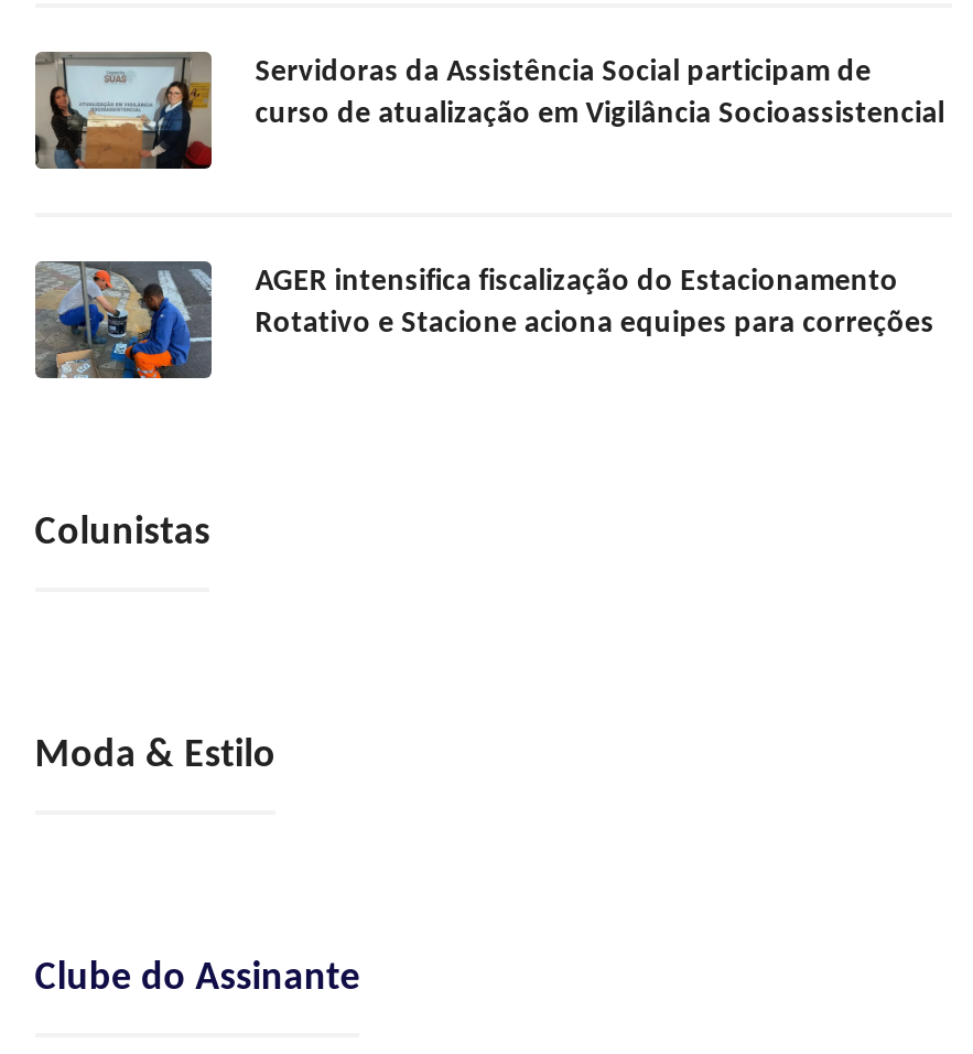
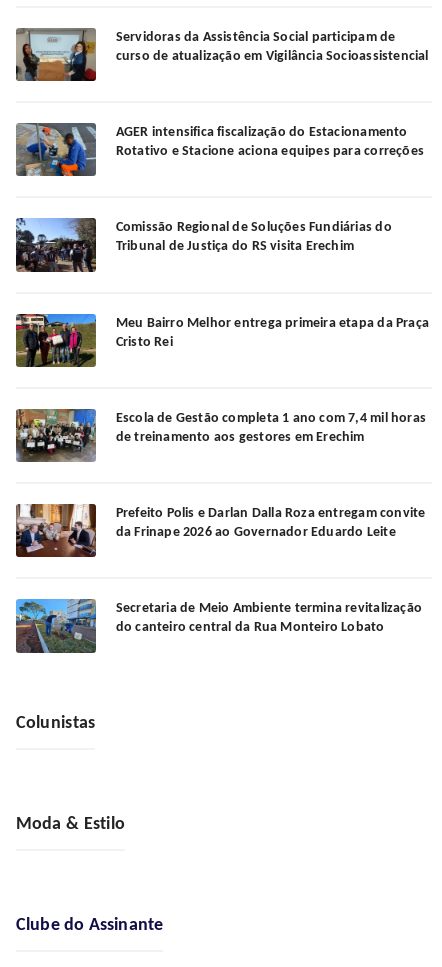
+ [image]
+ Comissão Regional de Soluções Fundiárias do
+ Tribunal de Justiça do RS visita Erechim

+ [image]
+ Meu Bairro Melhor entrega primeira etapa da Praça
+ Cristo Rei

+ [image]
+ Escola de Gestão completa 1 ano com 7,4 mil horas
+ de treinamento aos gestores em Erechim

+ [image]
+ Secretaria de Meio Ambiente termina revitalização
+ do canteiro central da Rua Monteiro Lobato

+ [image]
+ Prefeito Polis e Darlan Dalla Roza entregam convite
+ da Frinape 2026 ao Governador Eduardo Leite
